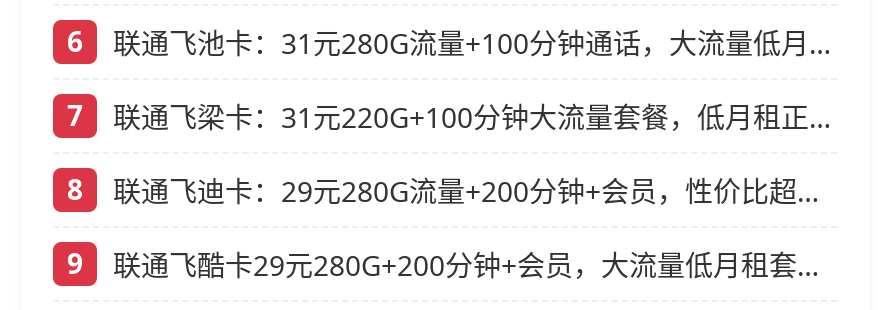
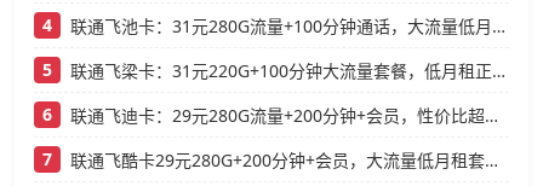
- 6
+ 4

- 7
+ 5

- 8
+ 6

- 9
+ 7
